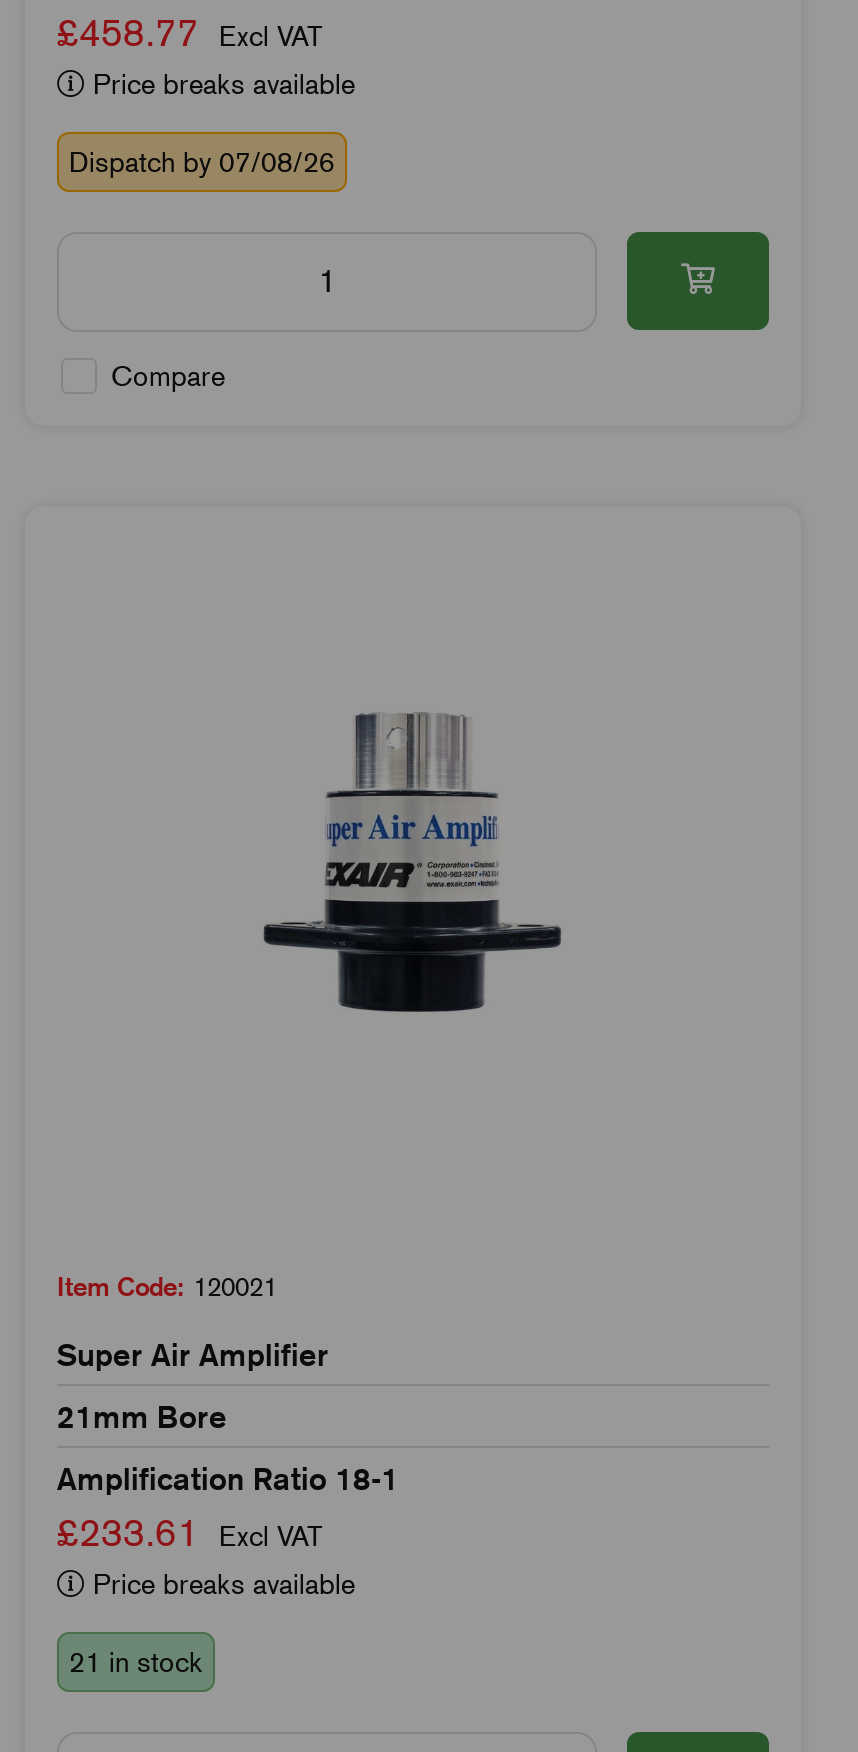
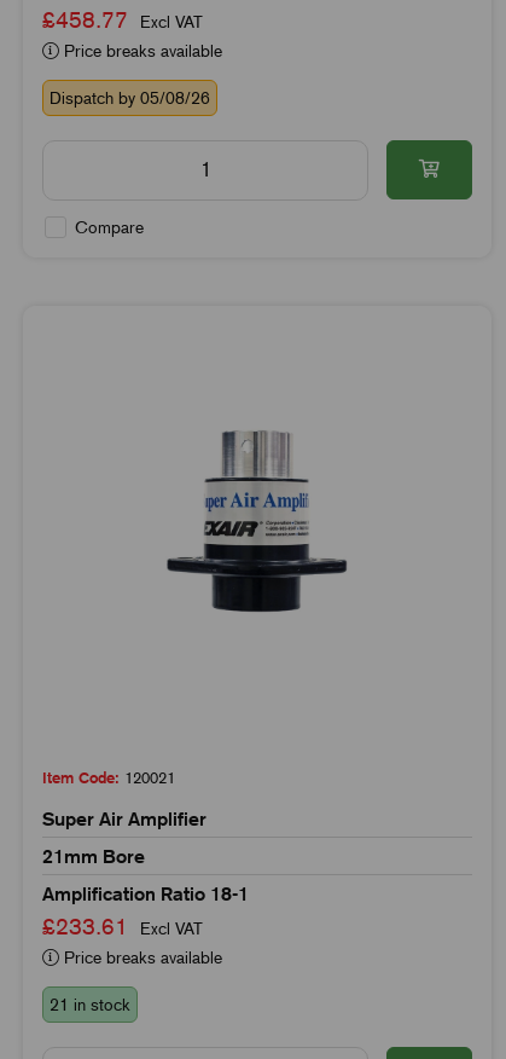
- Dispatch by 07/08/26
+ Dispatch by 05/08/26
